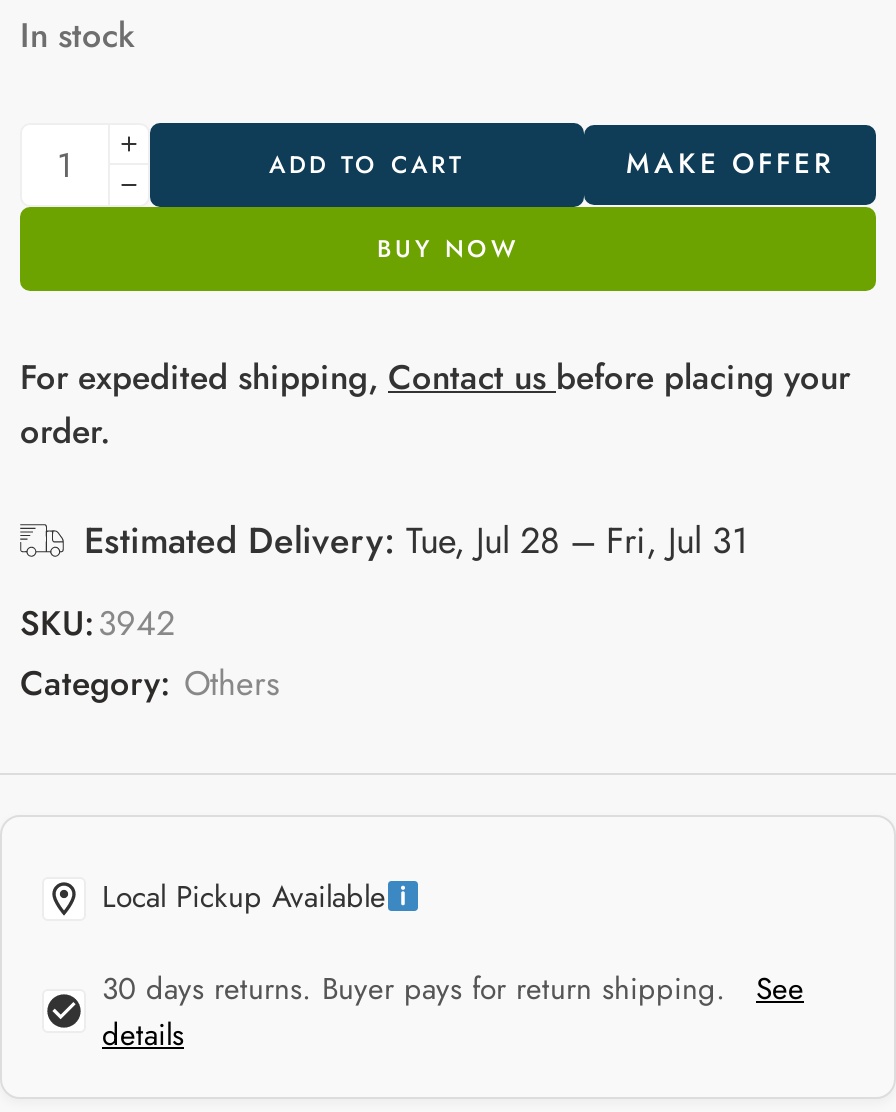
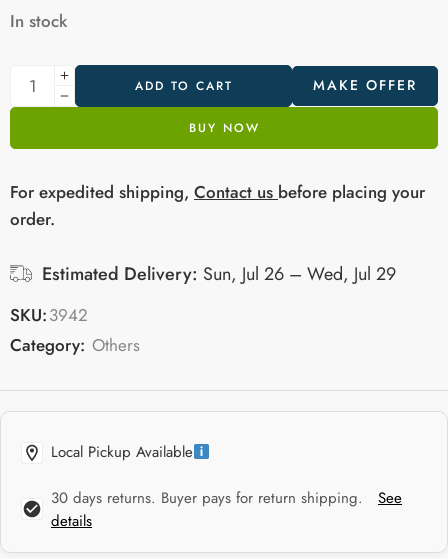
- Estimated Delivery: Tue, Jul 28 – Fri, Jul 31
+ Estimated Delivery: Sun, Jul 26 – Wed, Jul 29
